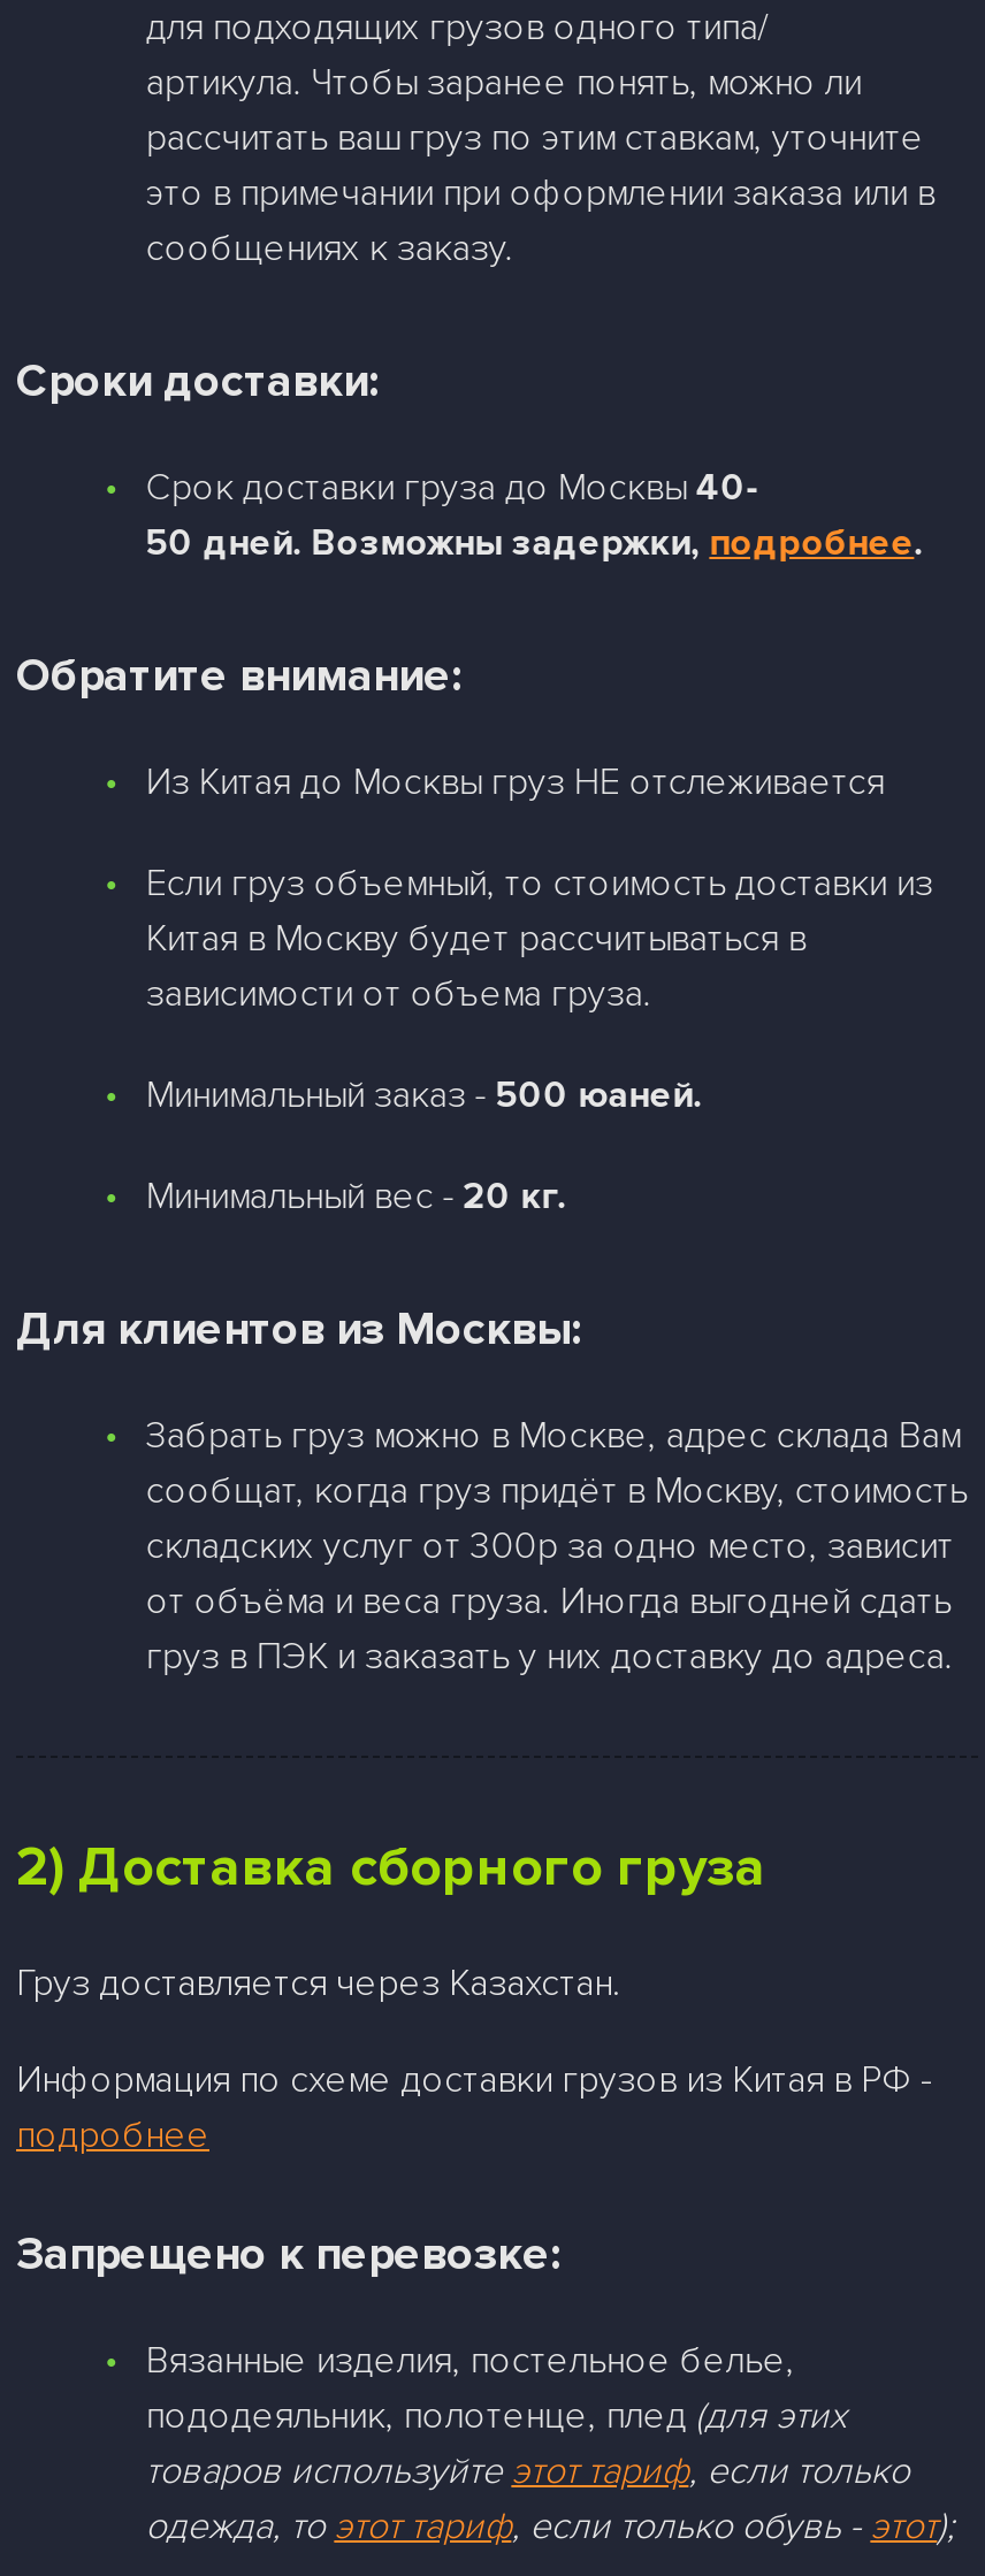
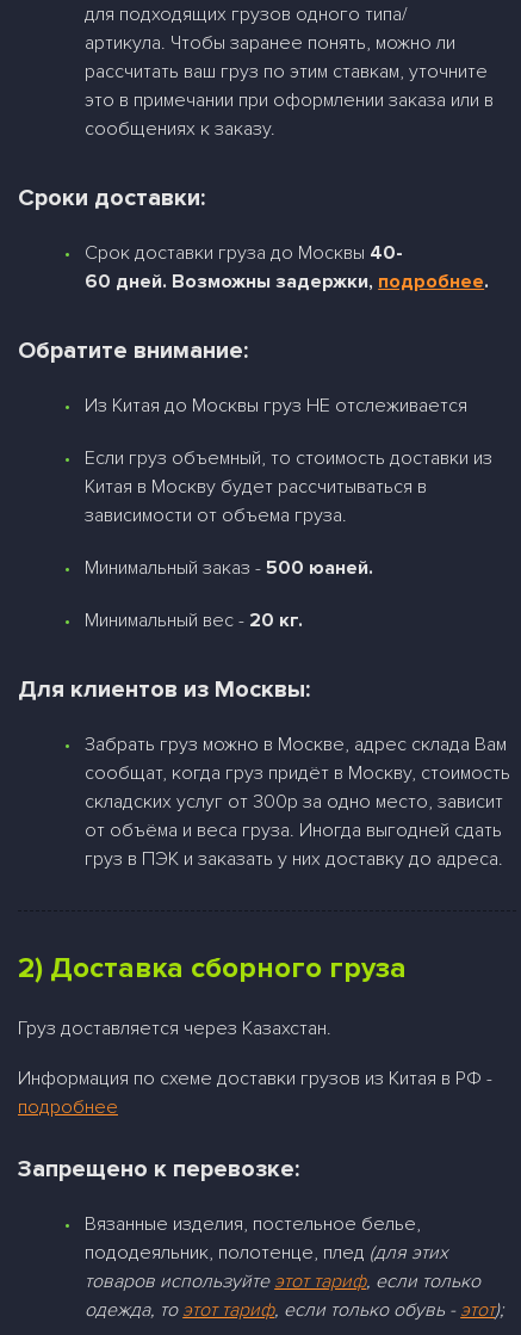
- 50 дней. Возможны задержки, подробнее.
+ 60 дней. Возможны задержки, подробнее.
